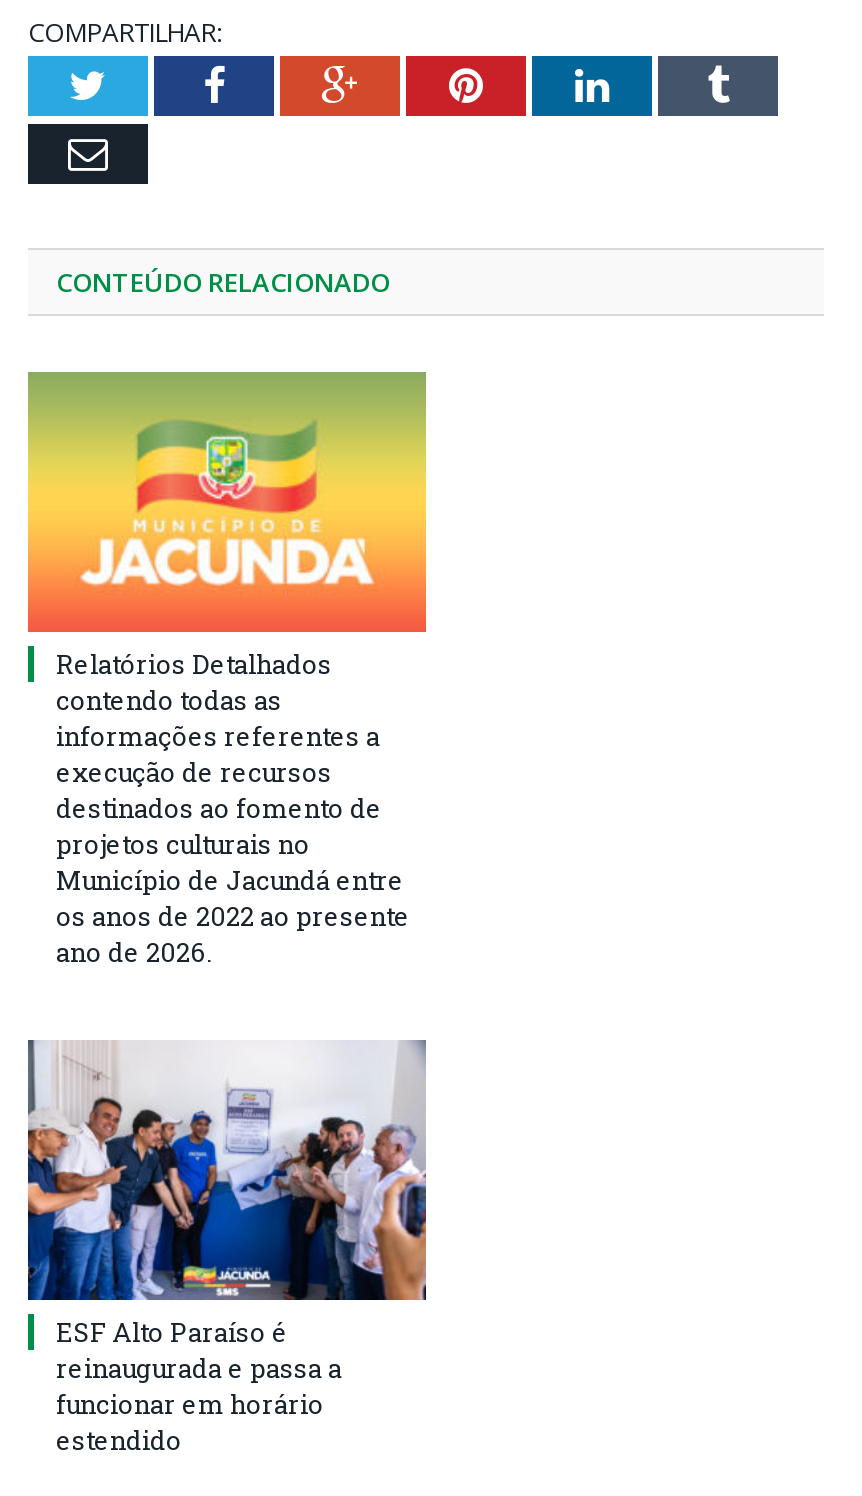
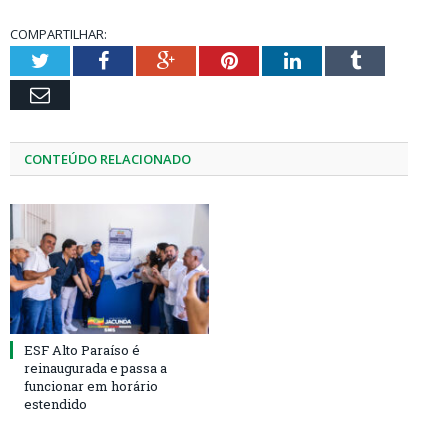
- [image]
- Relatórios Detalhados
- contendo todas as
- informações referentes a
- execução de recursos
- destinados ao fomento de
- projetos culturais no
- Município de Jacundá entre
- os anos de 2022 ao presente
- ano de 2026.
